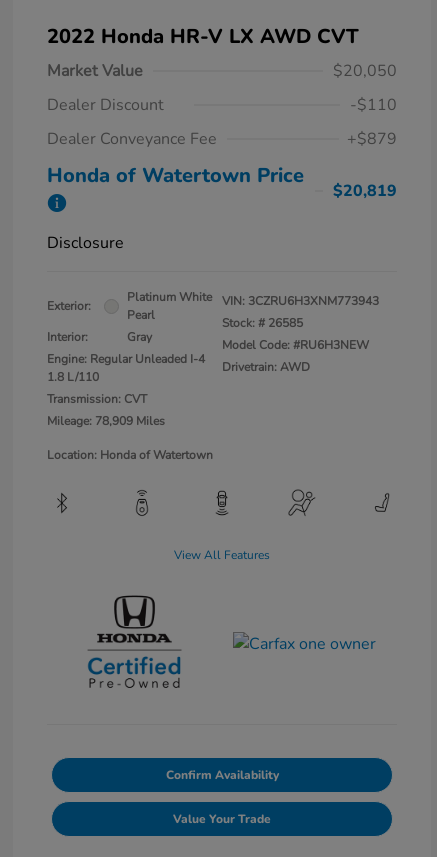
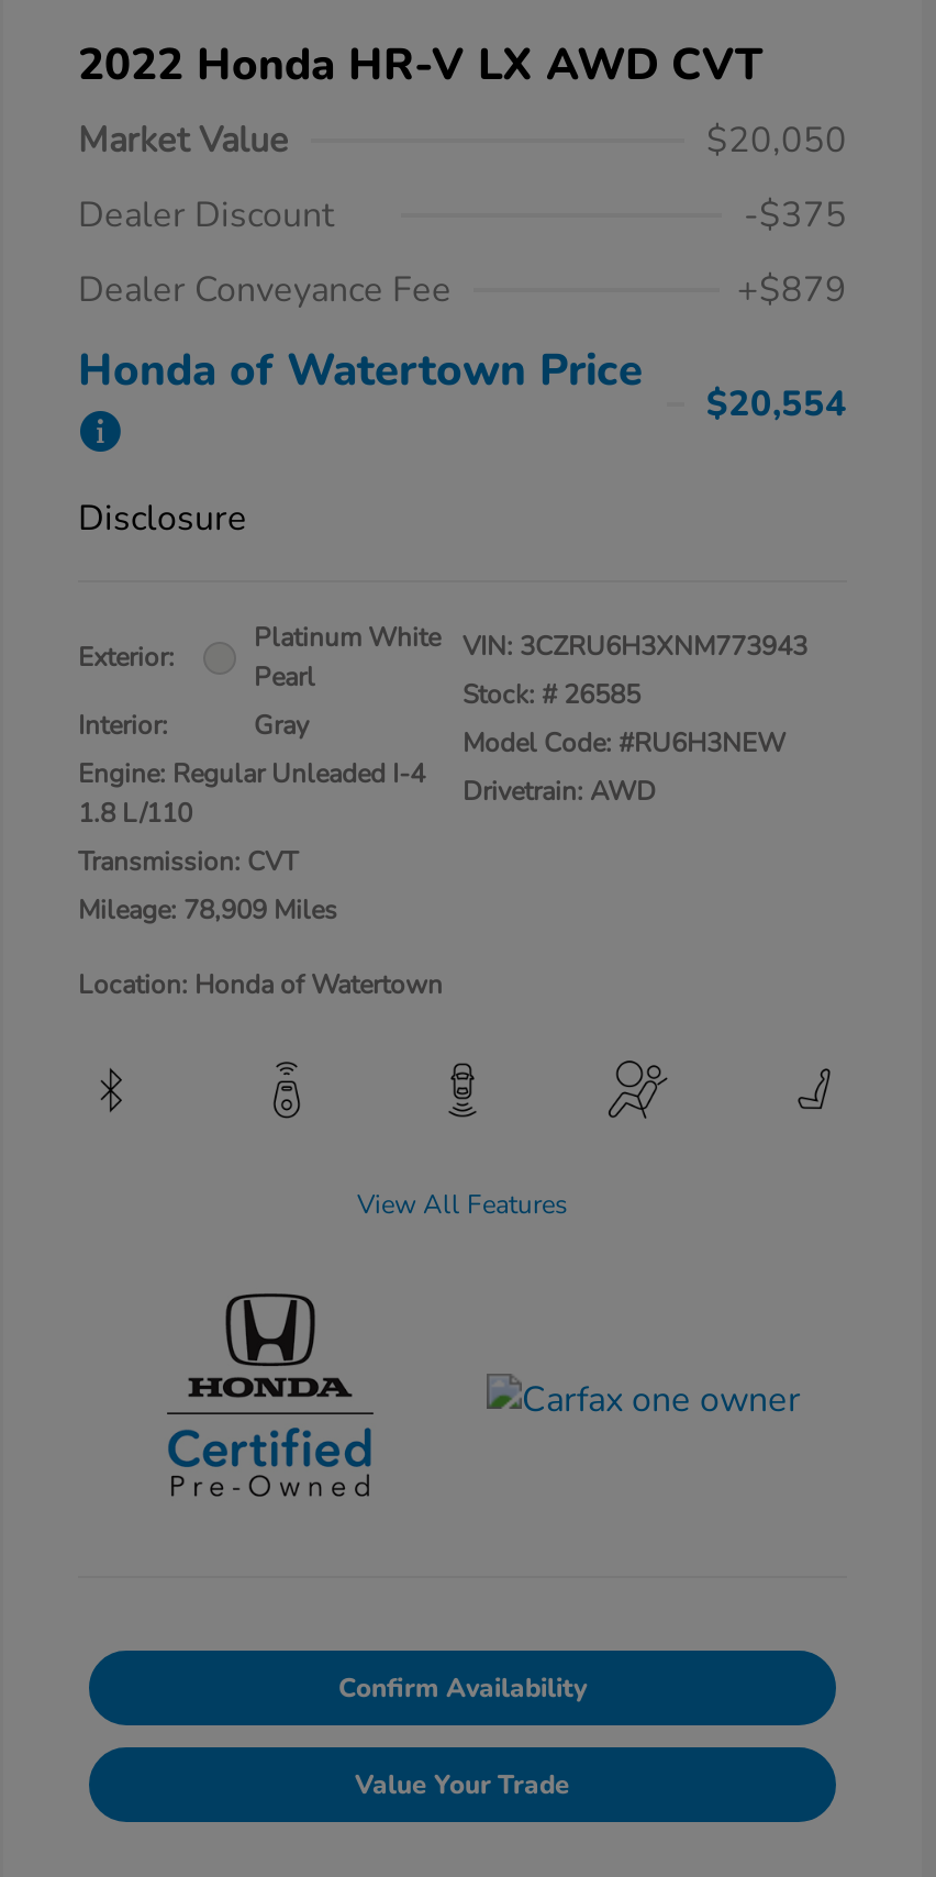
- -$110
+ -$375

- $20,819
+ $20,554
